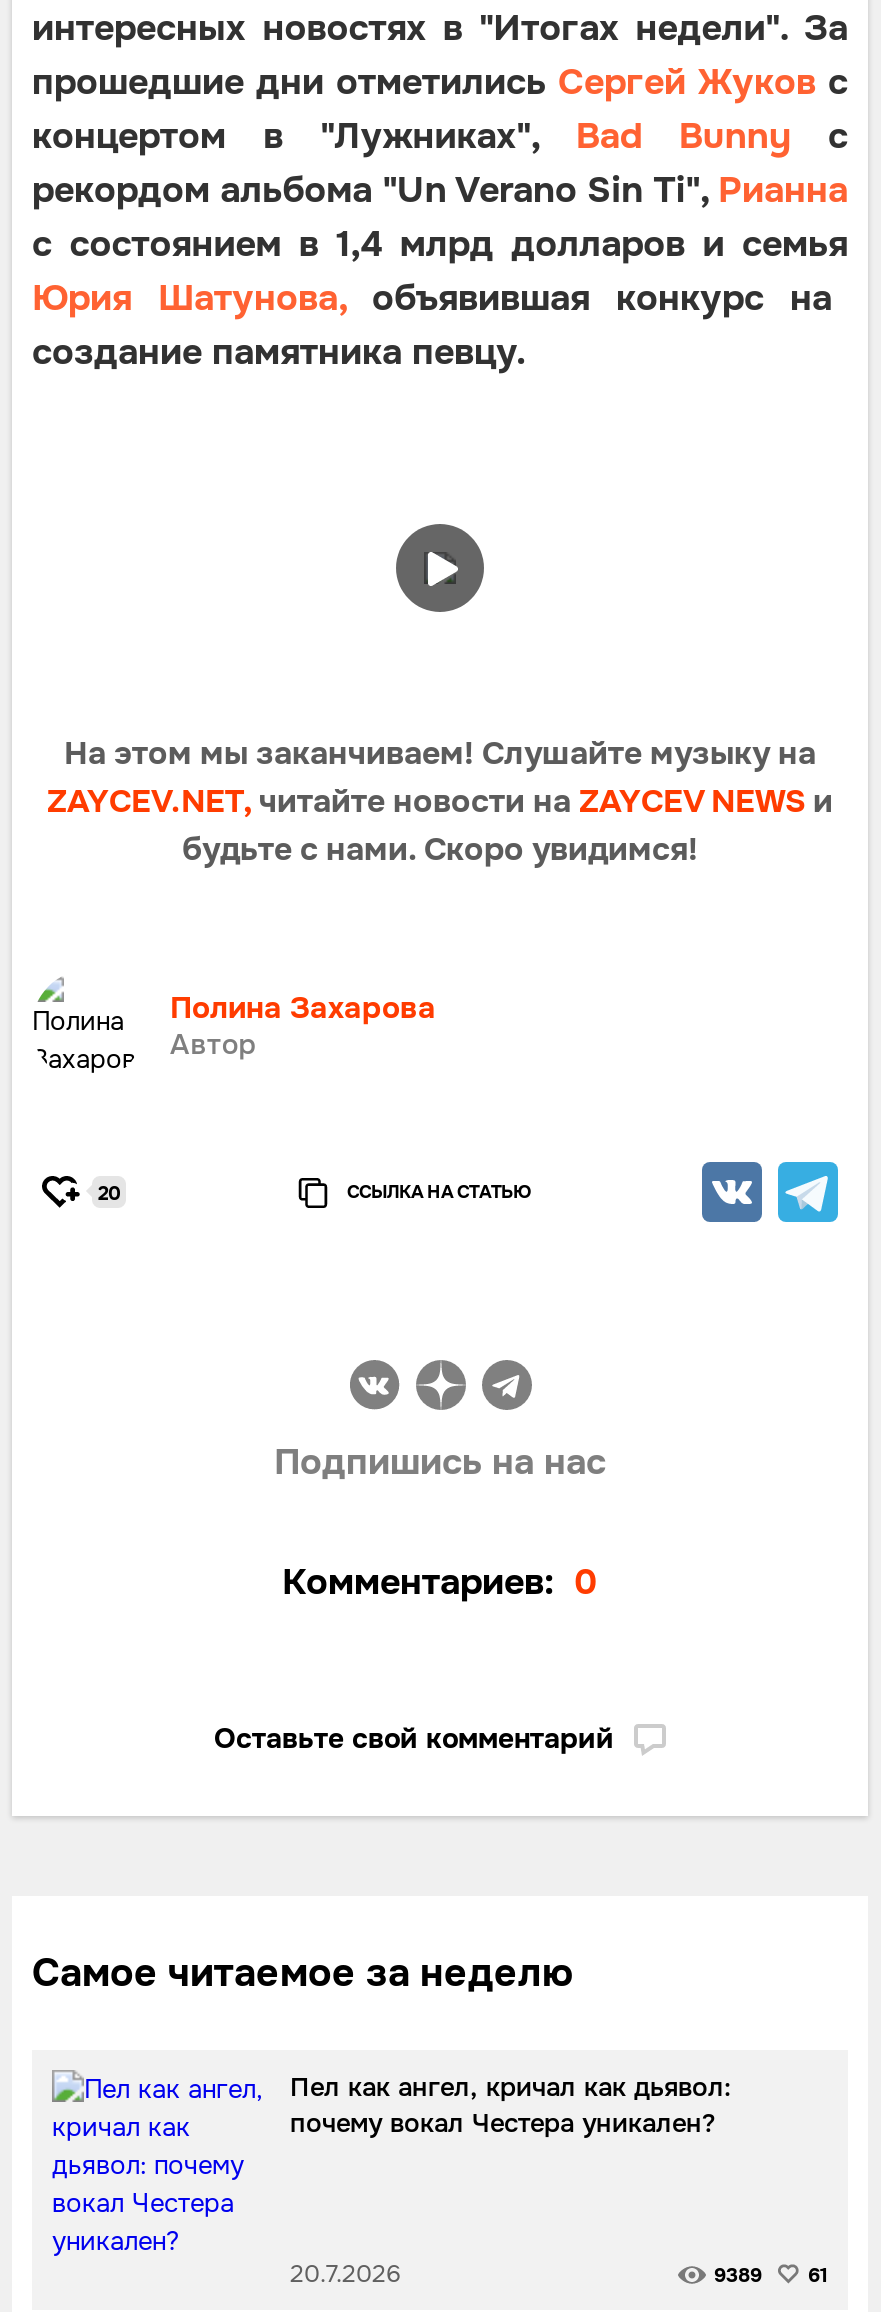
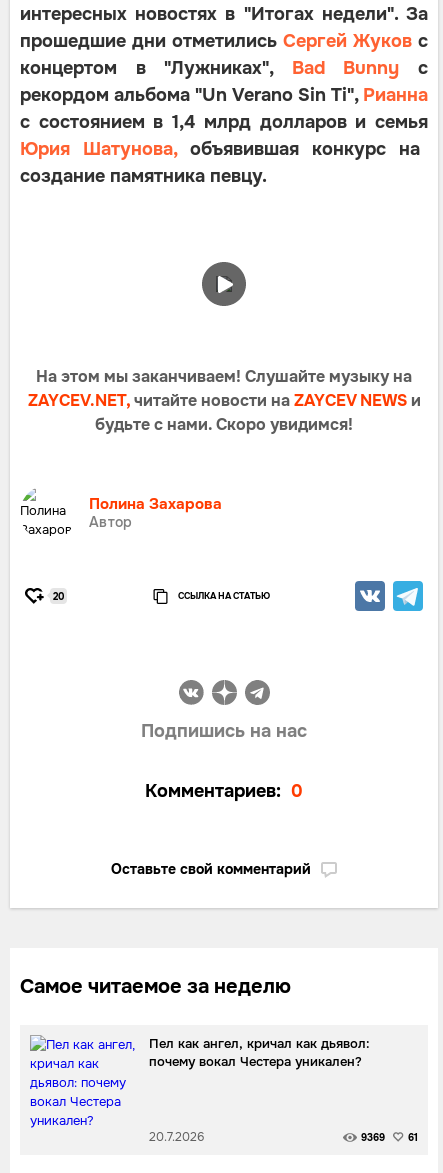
- 9389 61
+ 9369 61
